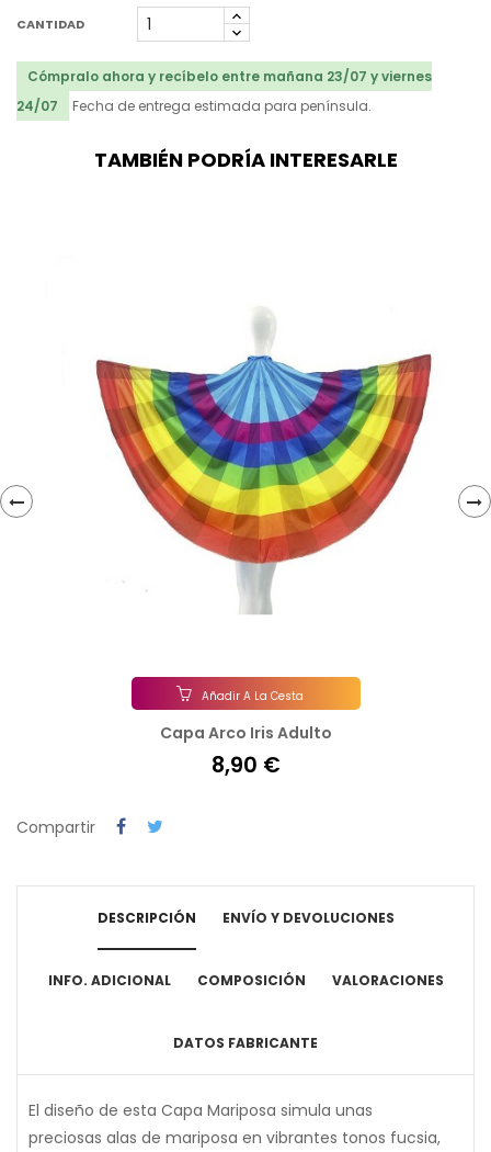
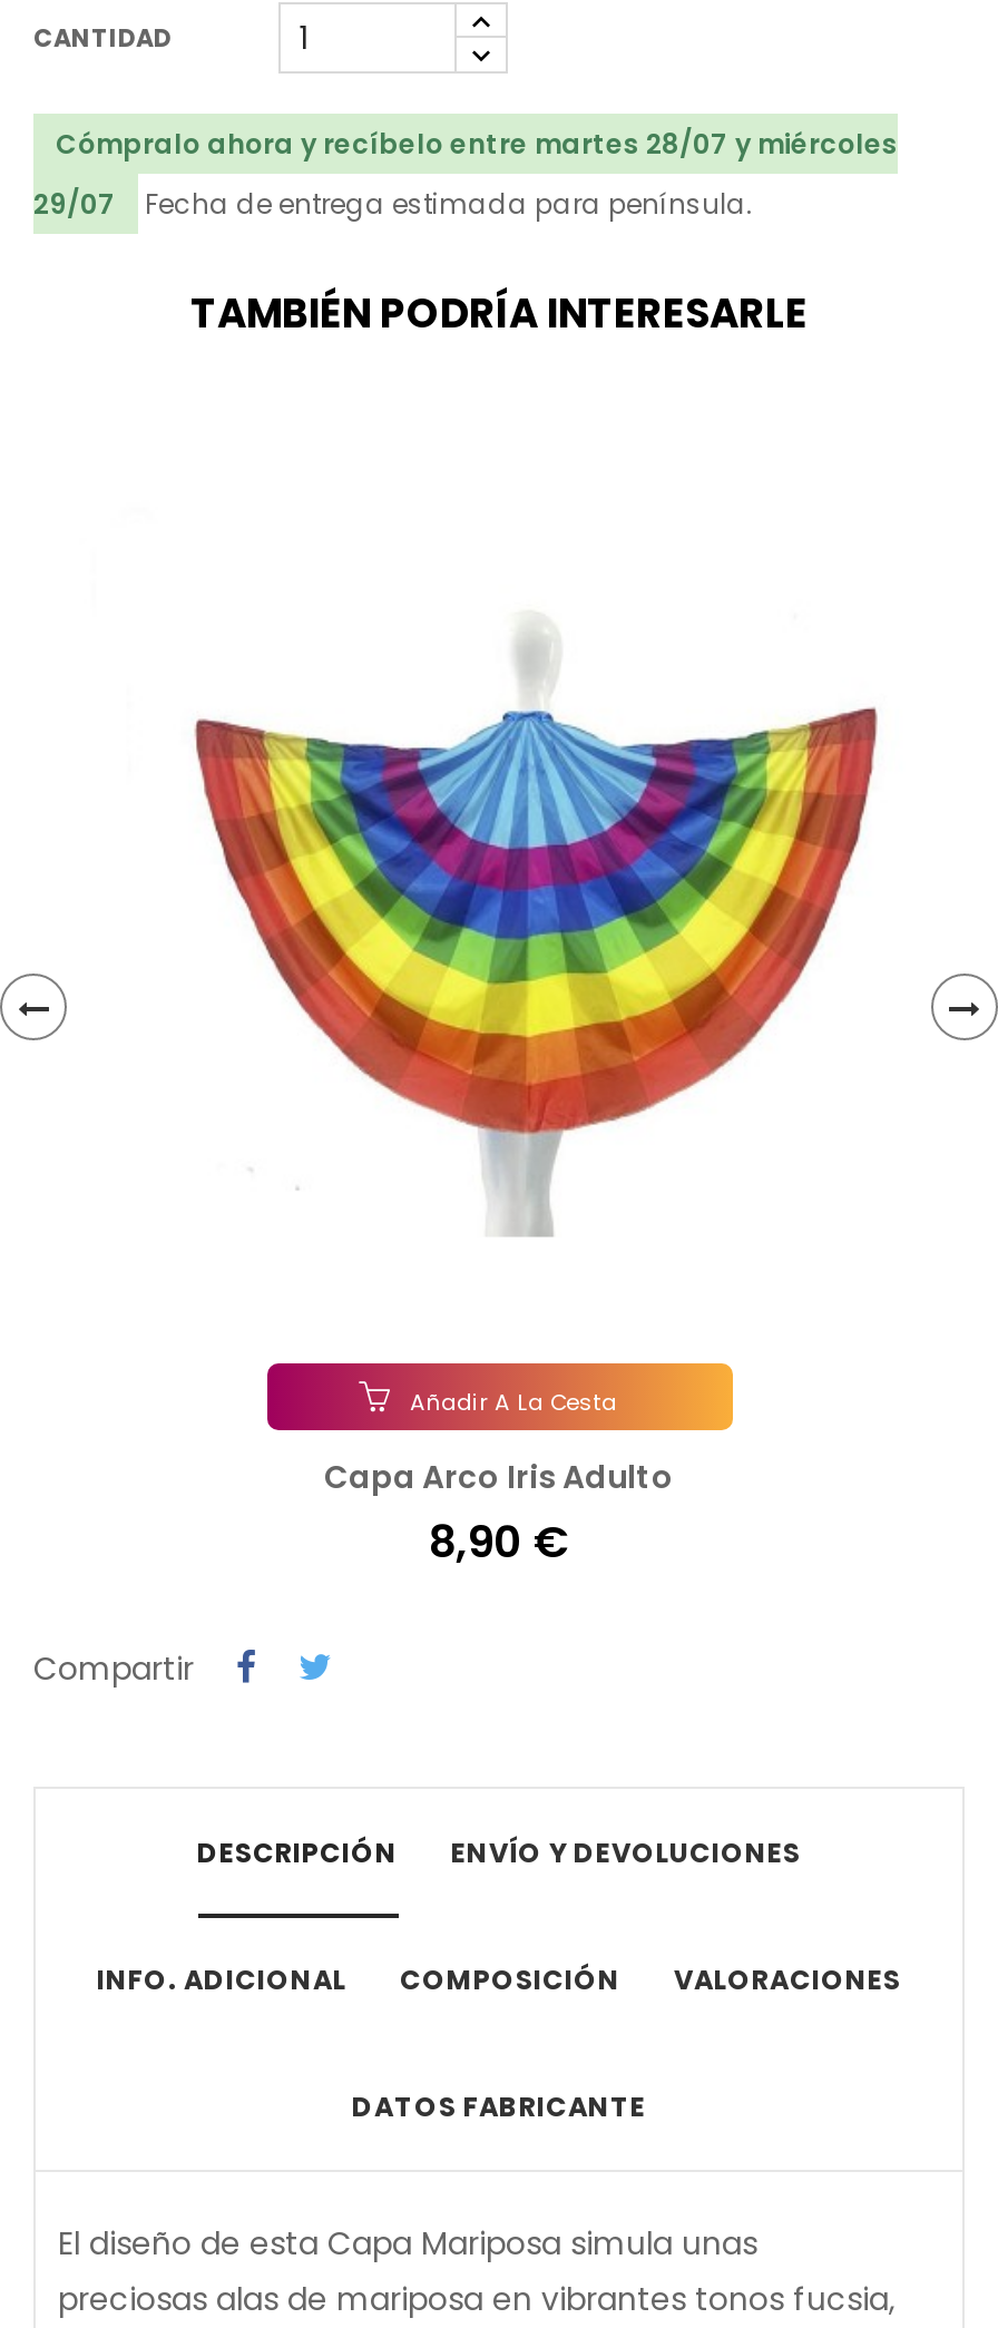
- Cómpralo ahora y recíbelo entre mañana 23/07 y viernes
+ Cómpralo ahora y recíbelo entre martes 28/07 y miércoles

- 24/07 Fecha de entrega estimada para península.
+ 29/07 Fecha de entrega estimada para península.
